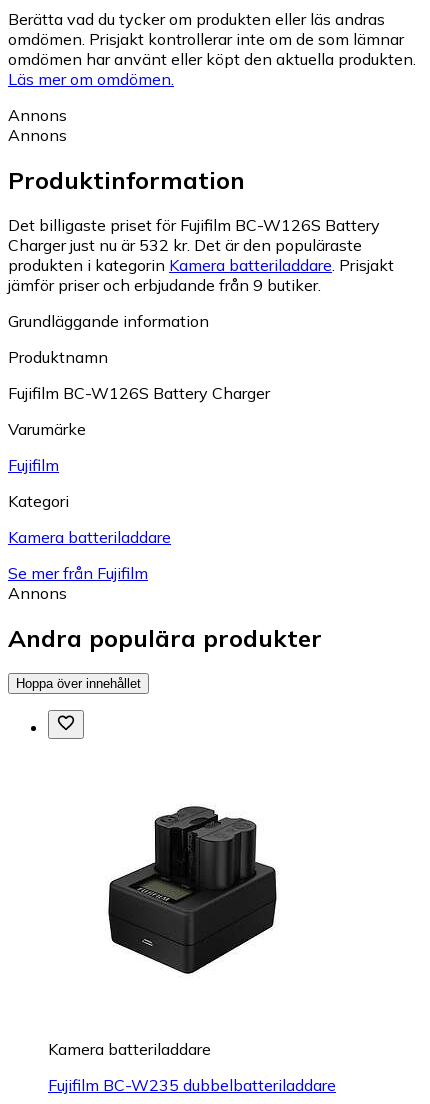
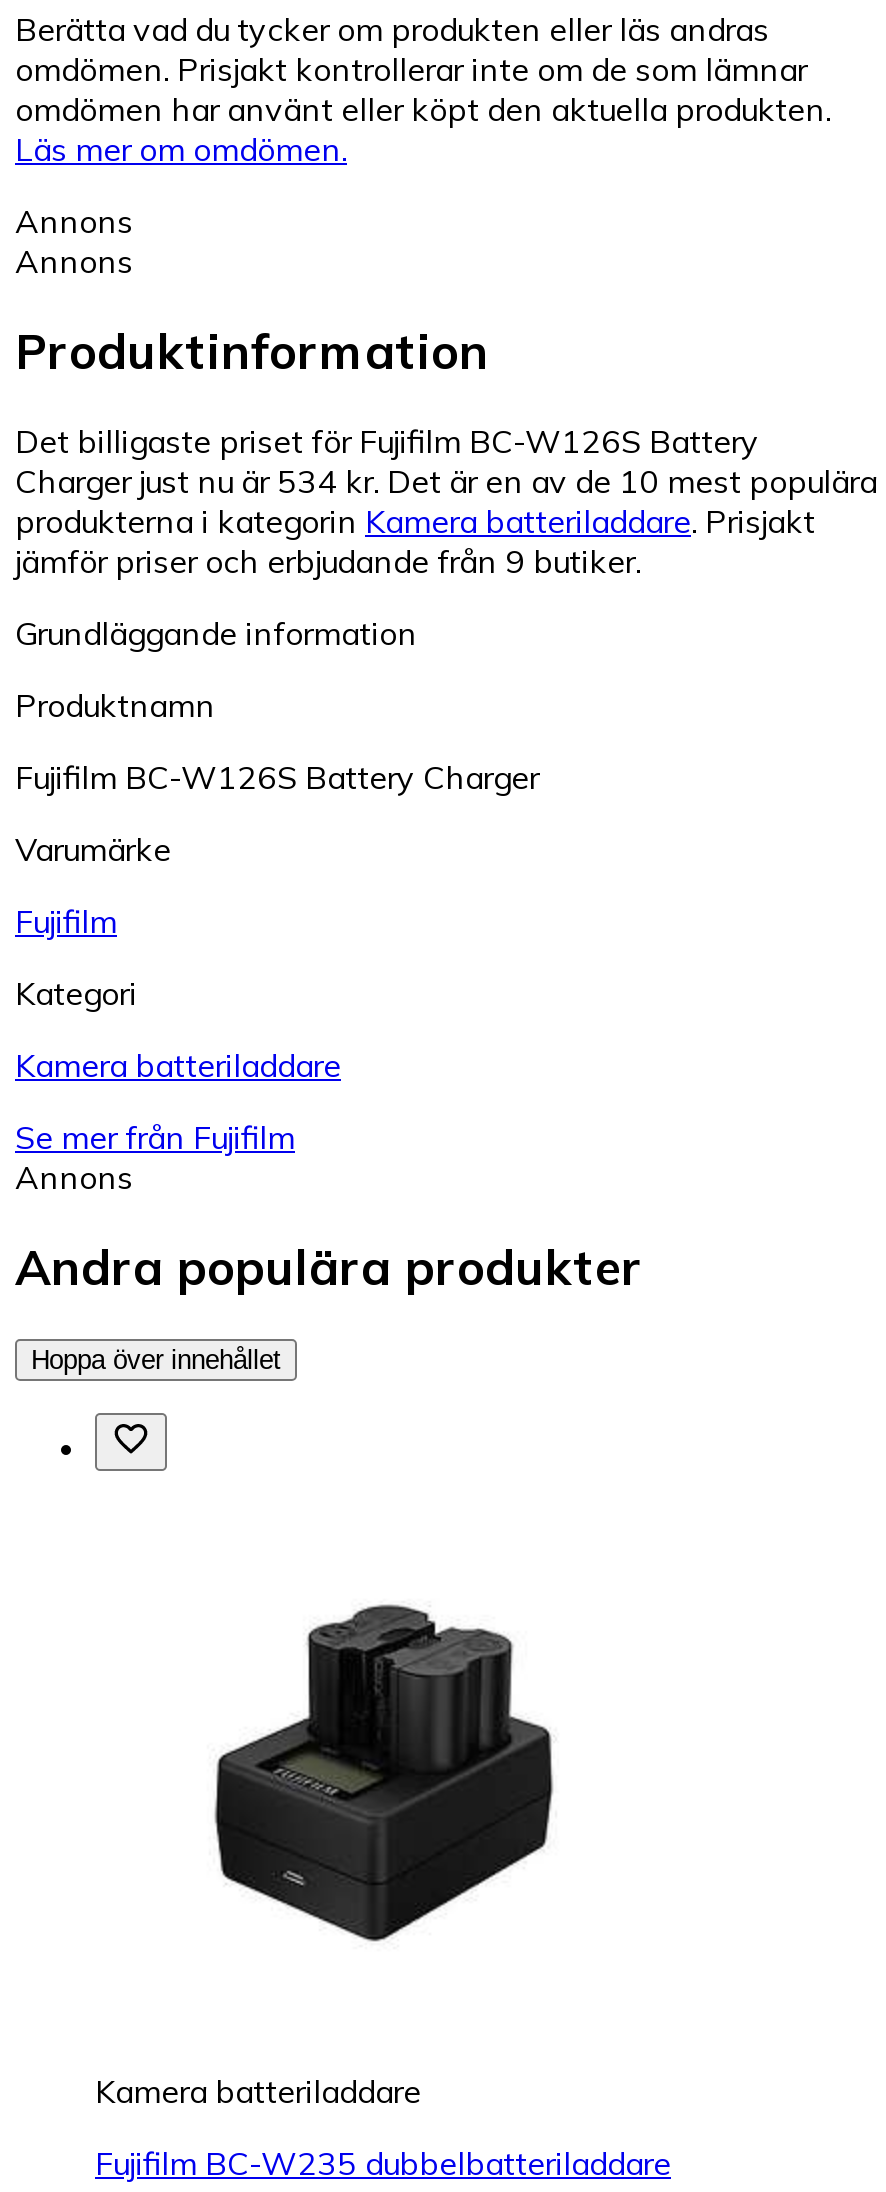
- Charger just nu är 532 kr. Det är den populäraste
- produkten i kategorin Kamera batteriladdare. Prisjakt
+ Charger just nu är 534 kr. Det är en av de 10 mest populära
+ produkterna i kategorin Kamera batteriladdare. Prisjakt
